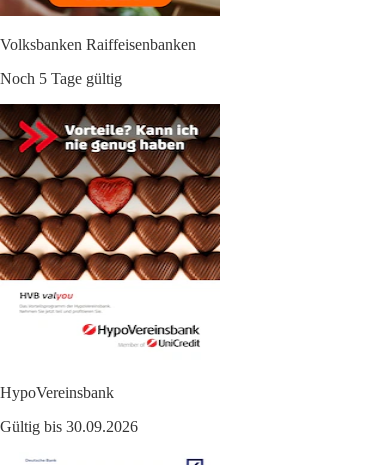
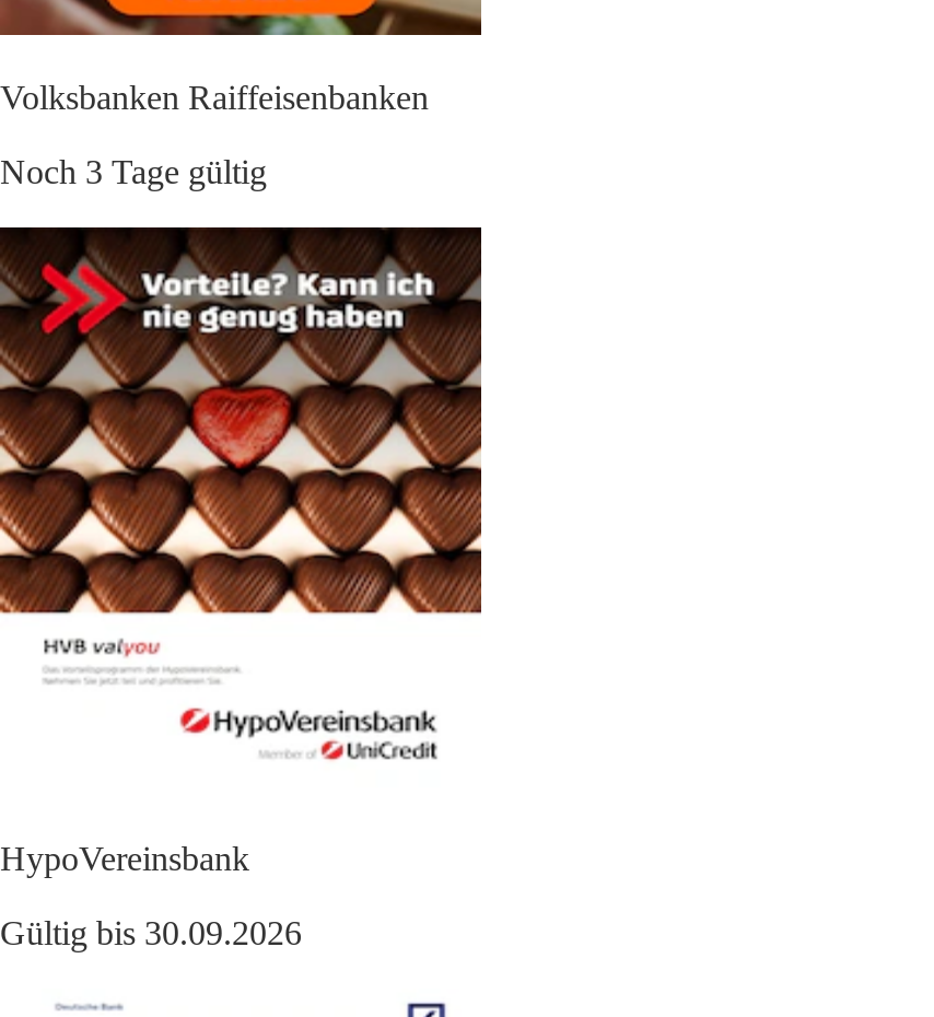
- Noch 5 Tage gültig
+ Noch 3 Tage gültig
